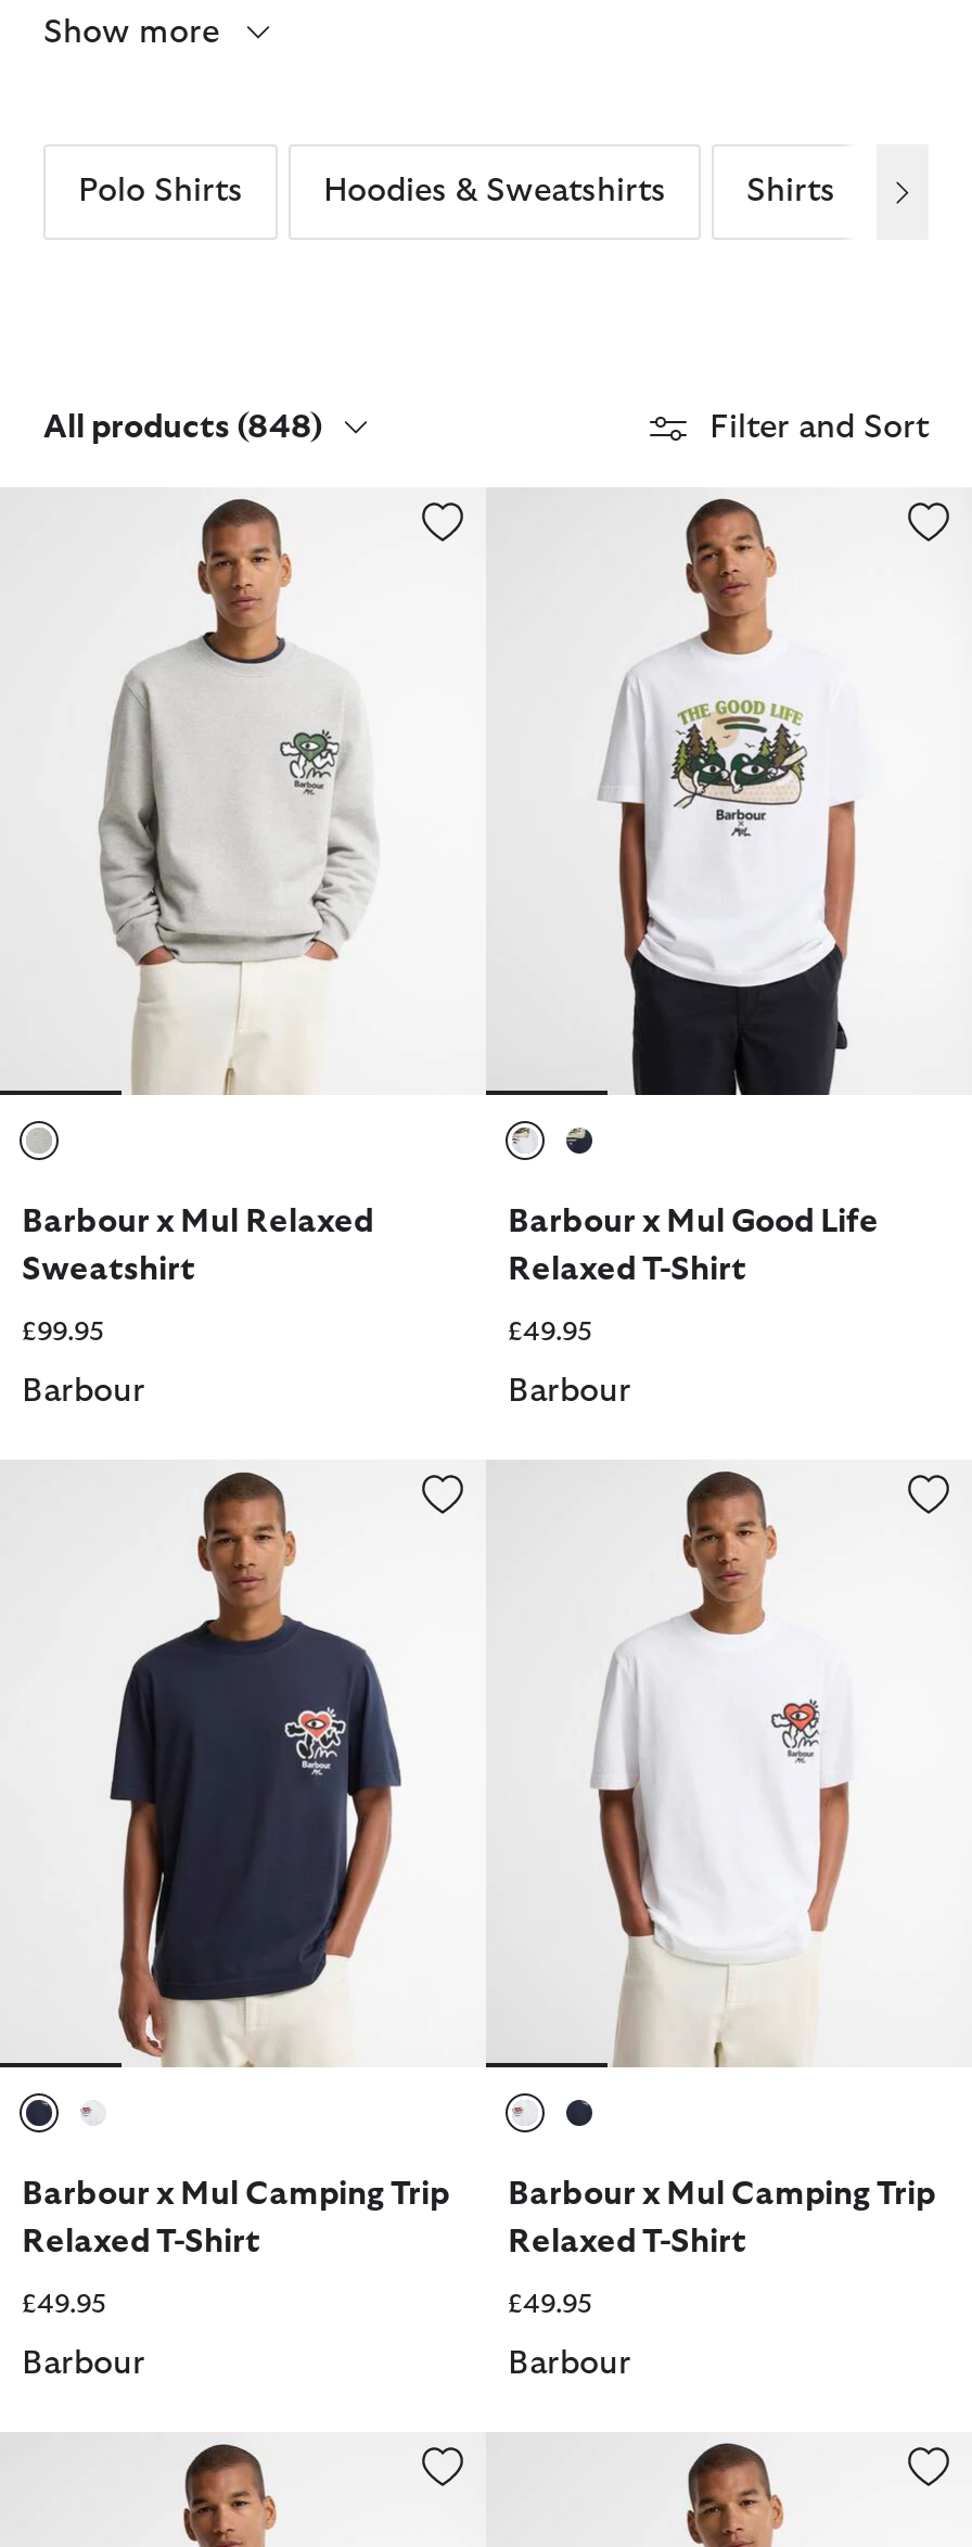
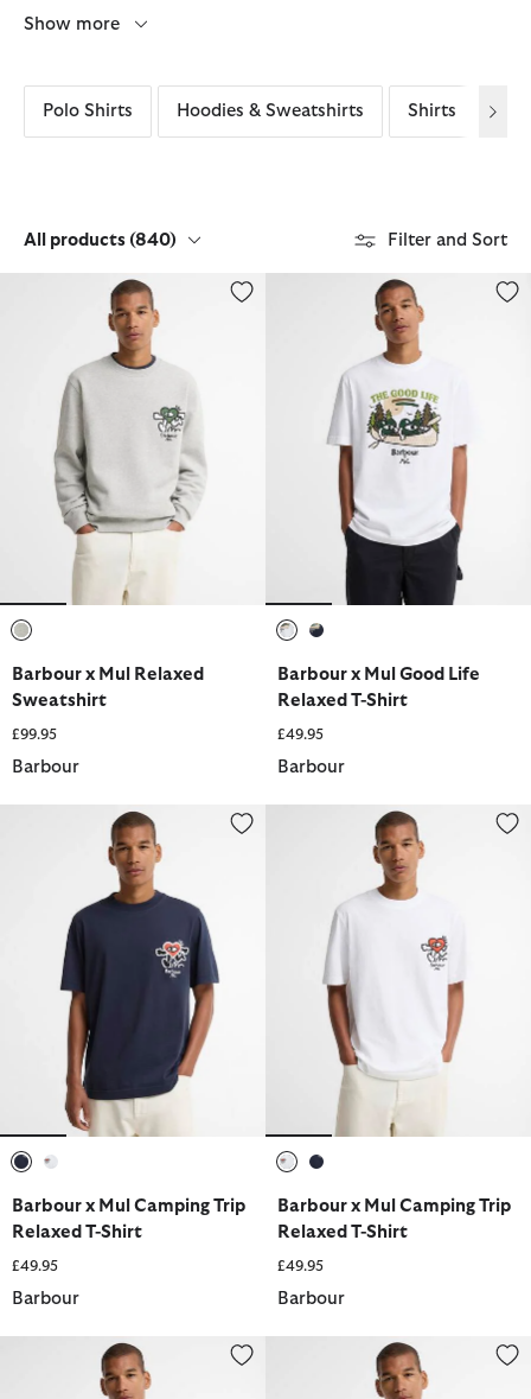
- All products (848)
+ All products (840)
